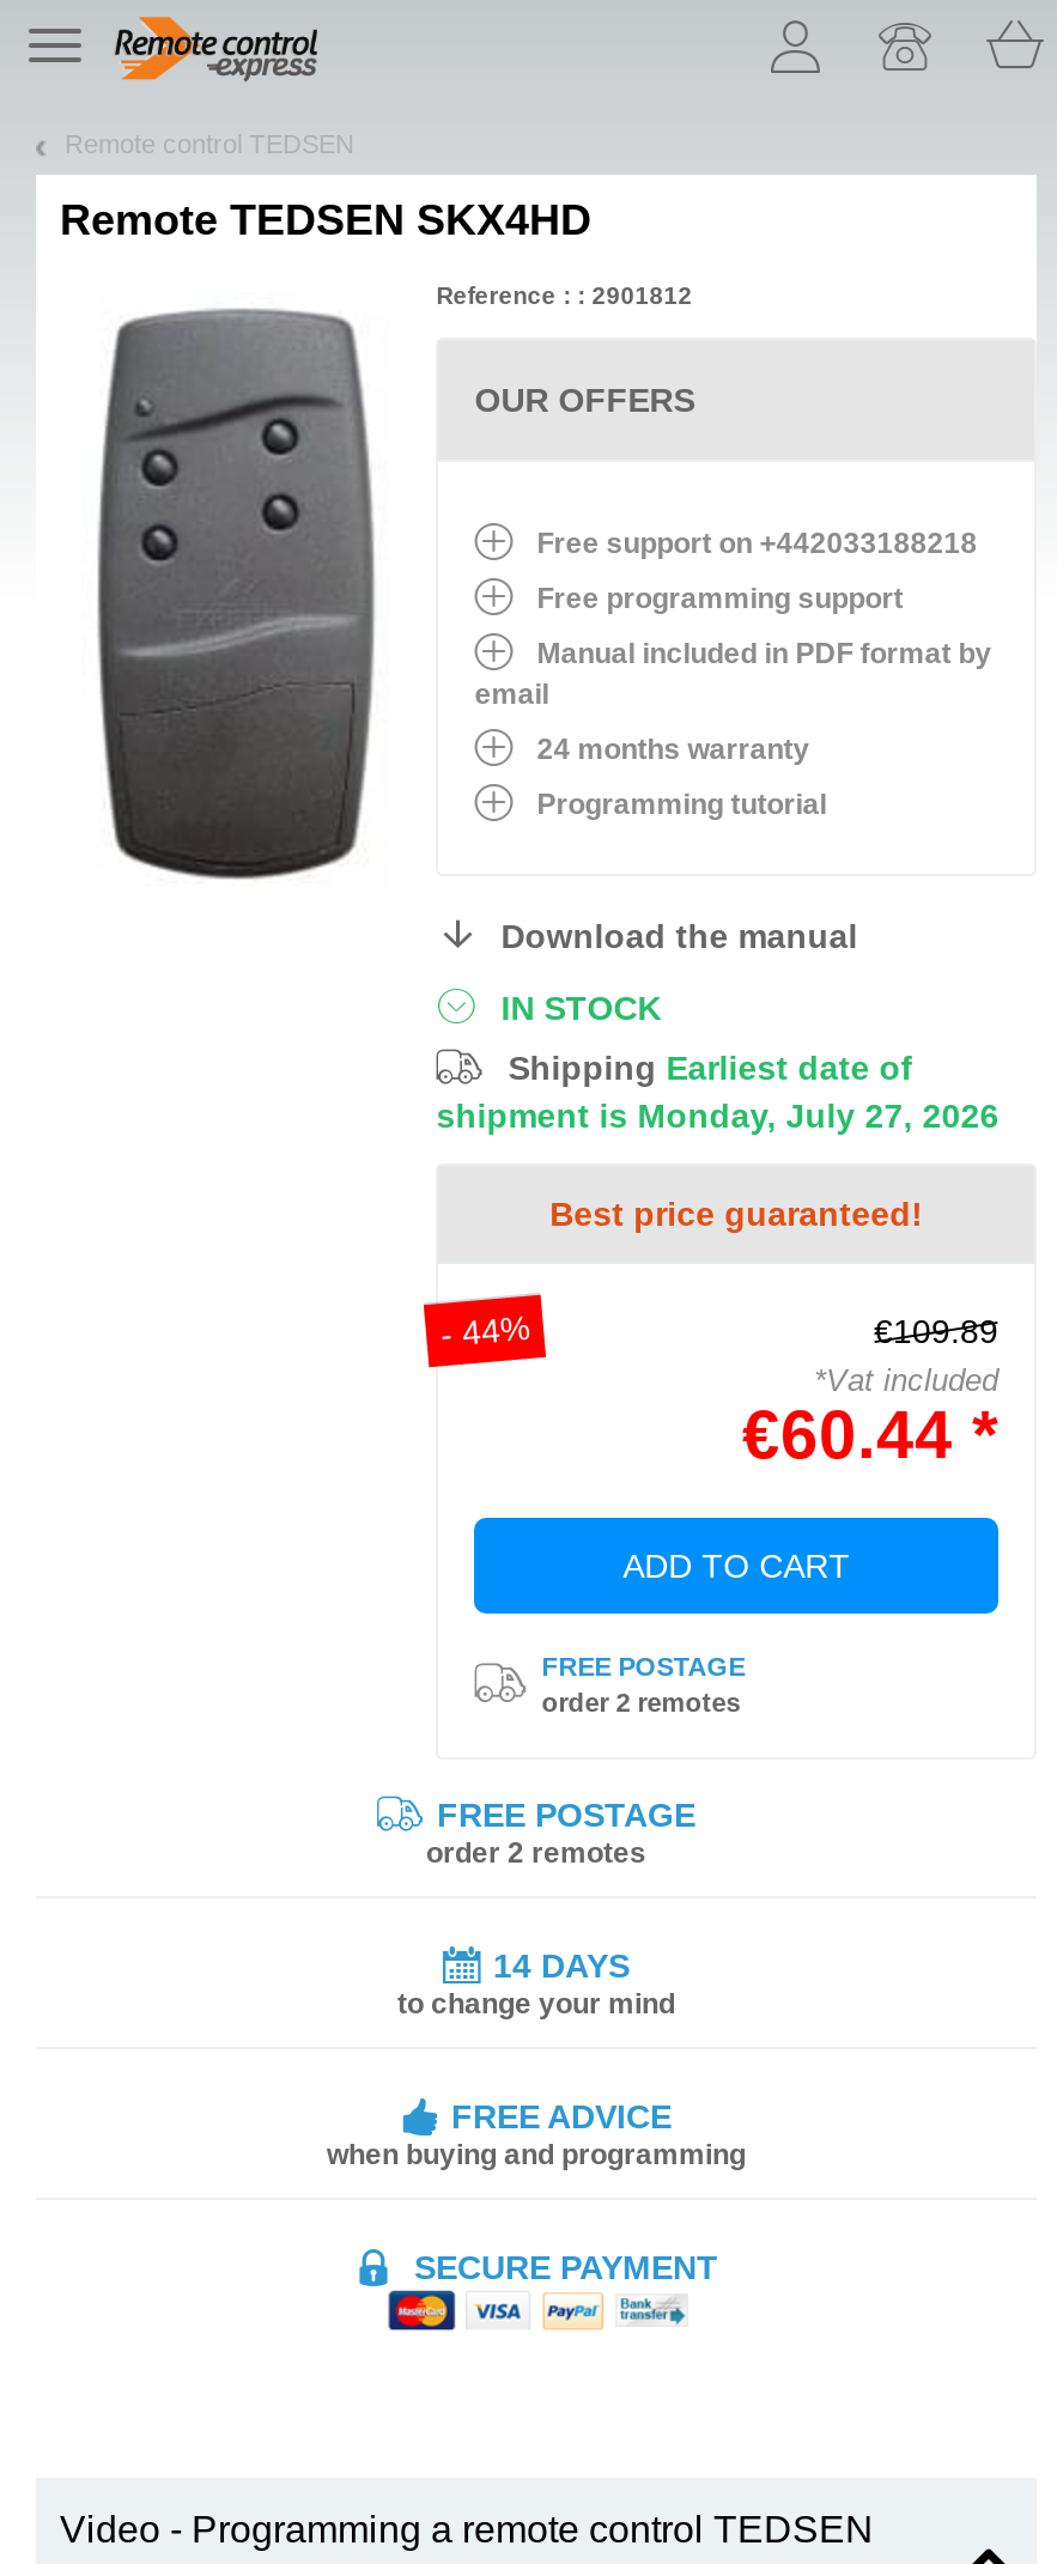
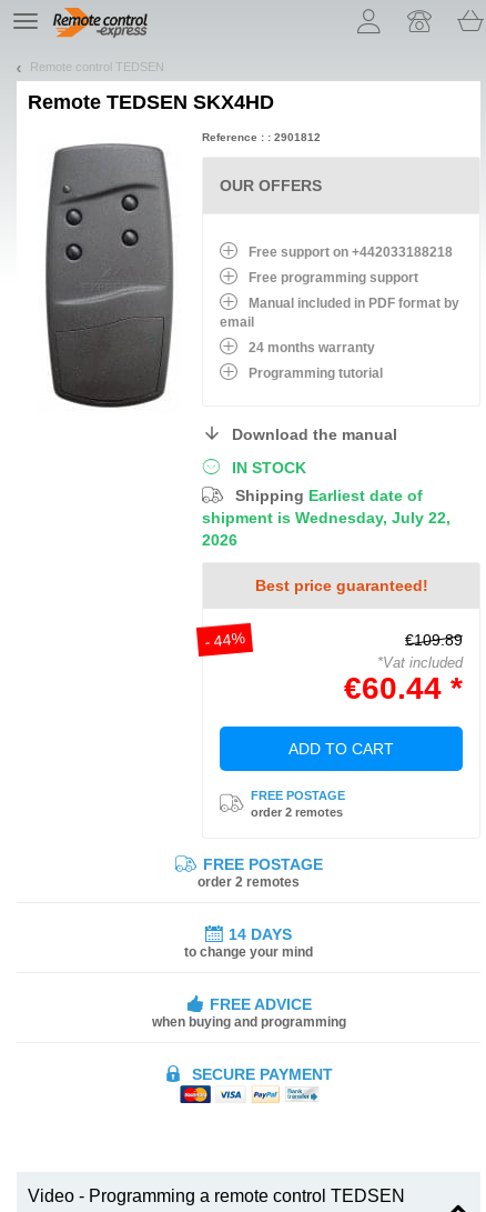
- shipment is Monday, July 27, 2026
+ shipment is Wednesday, July 22,
+ 2026
